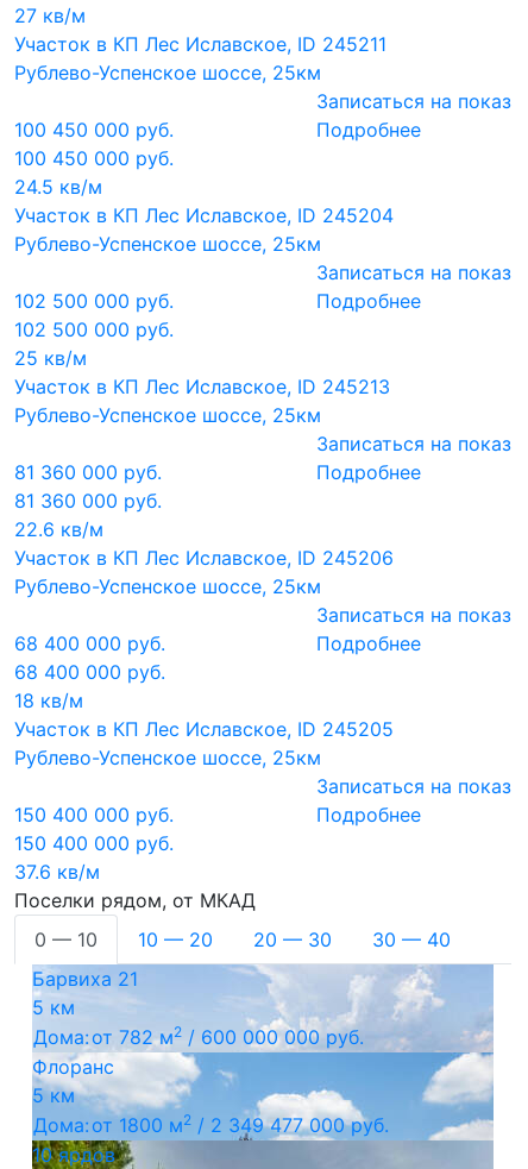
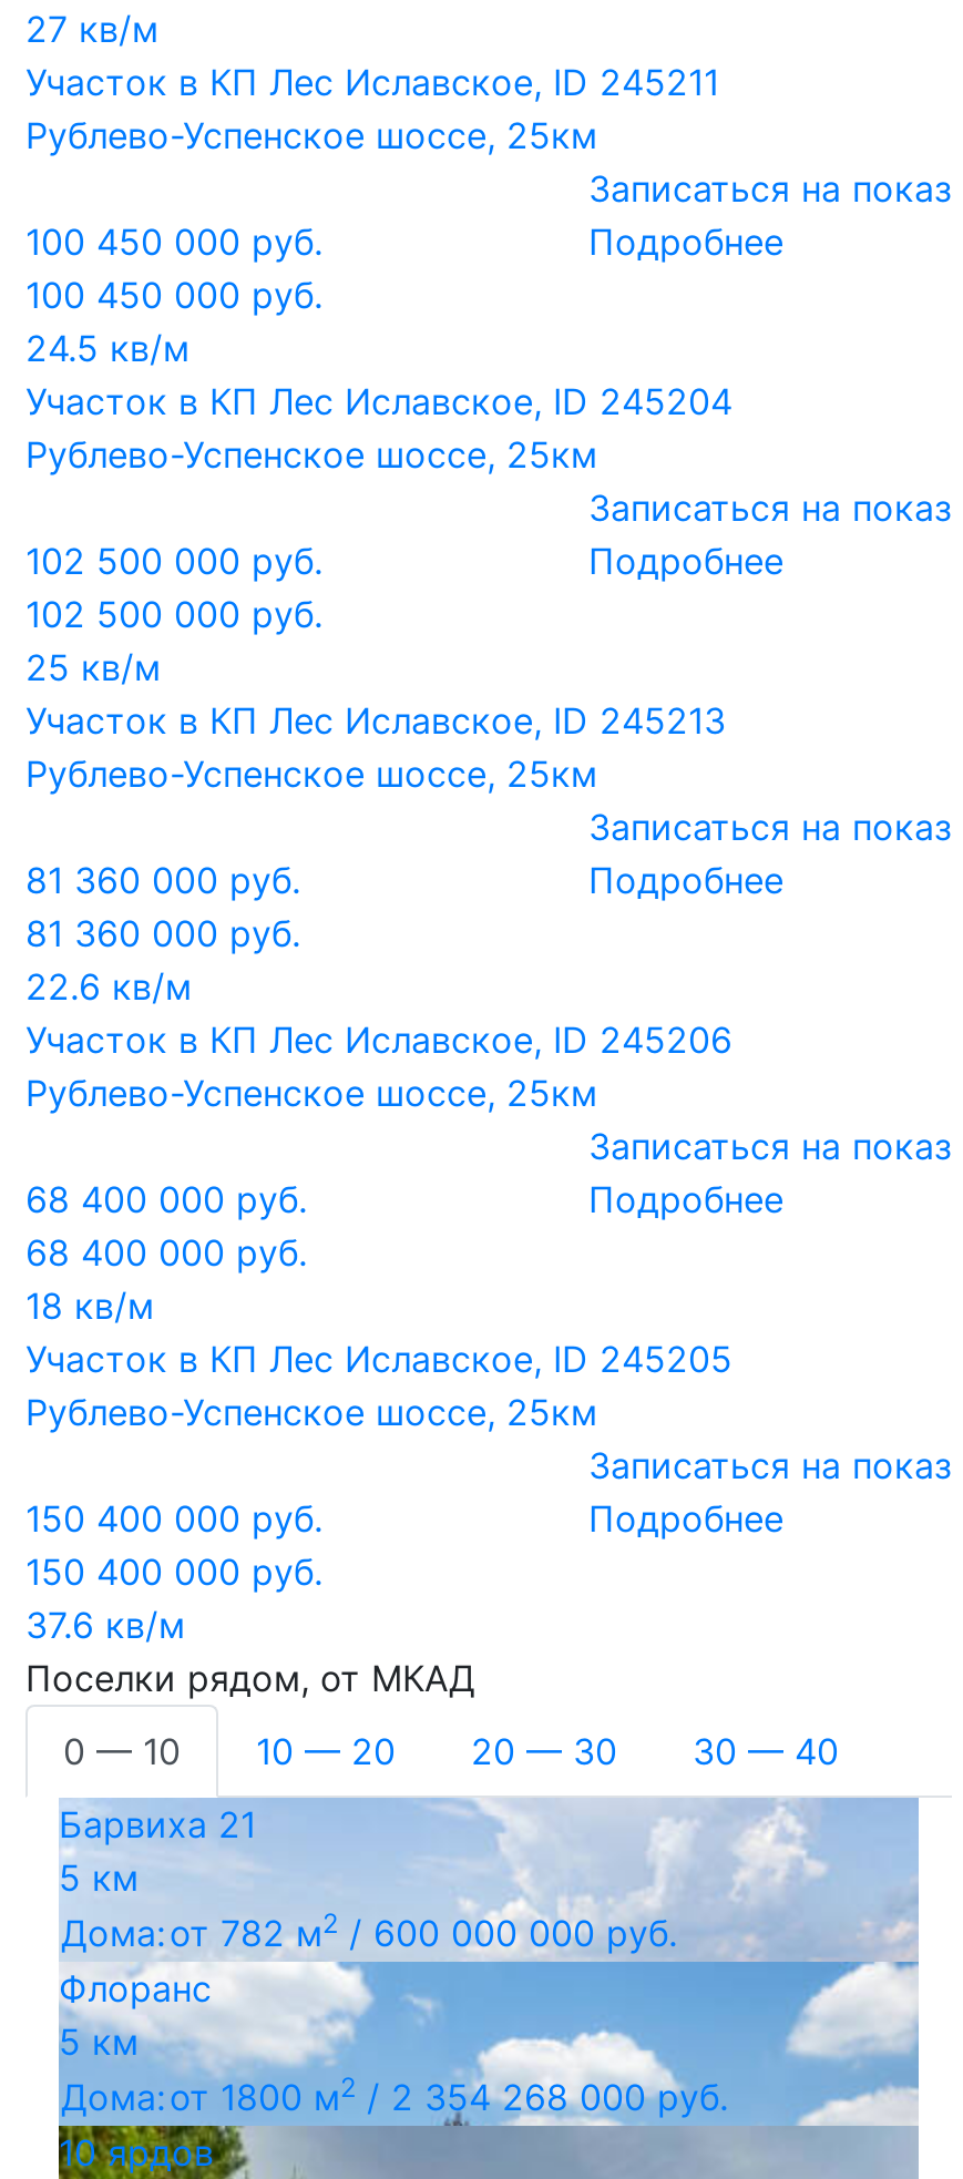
- Дома: от 1800 м2 / 2 349 477 000 руб.
+ Дома: от 1800 м2 / 2 354 268 000 руб.
